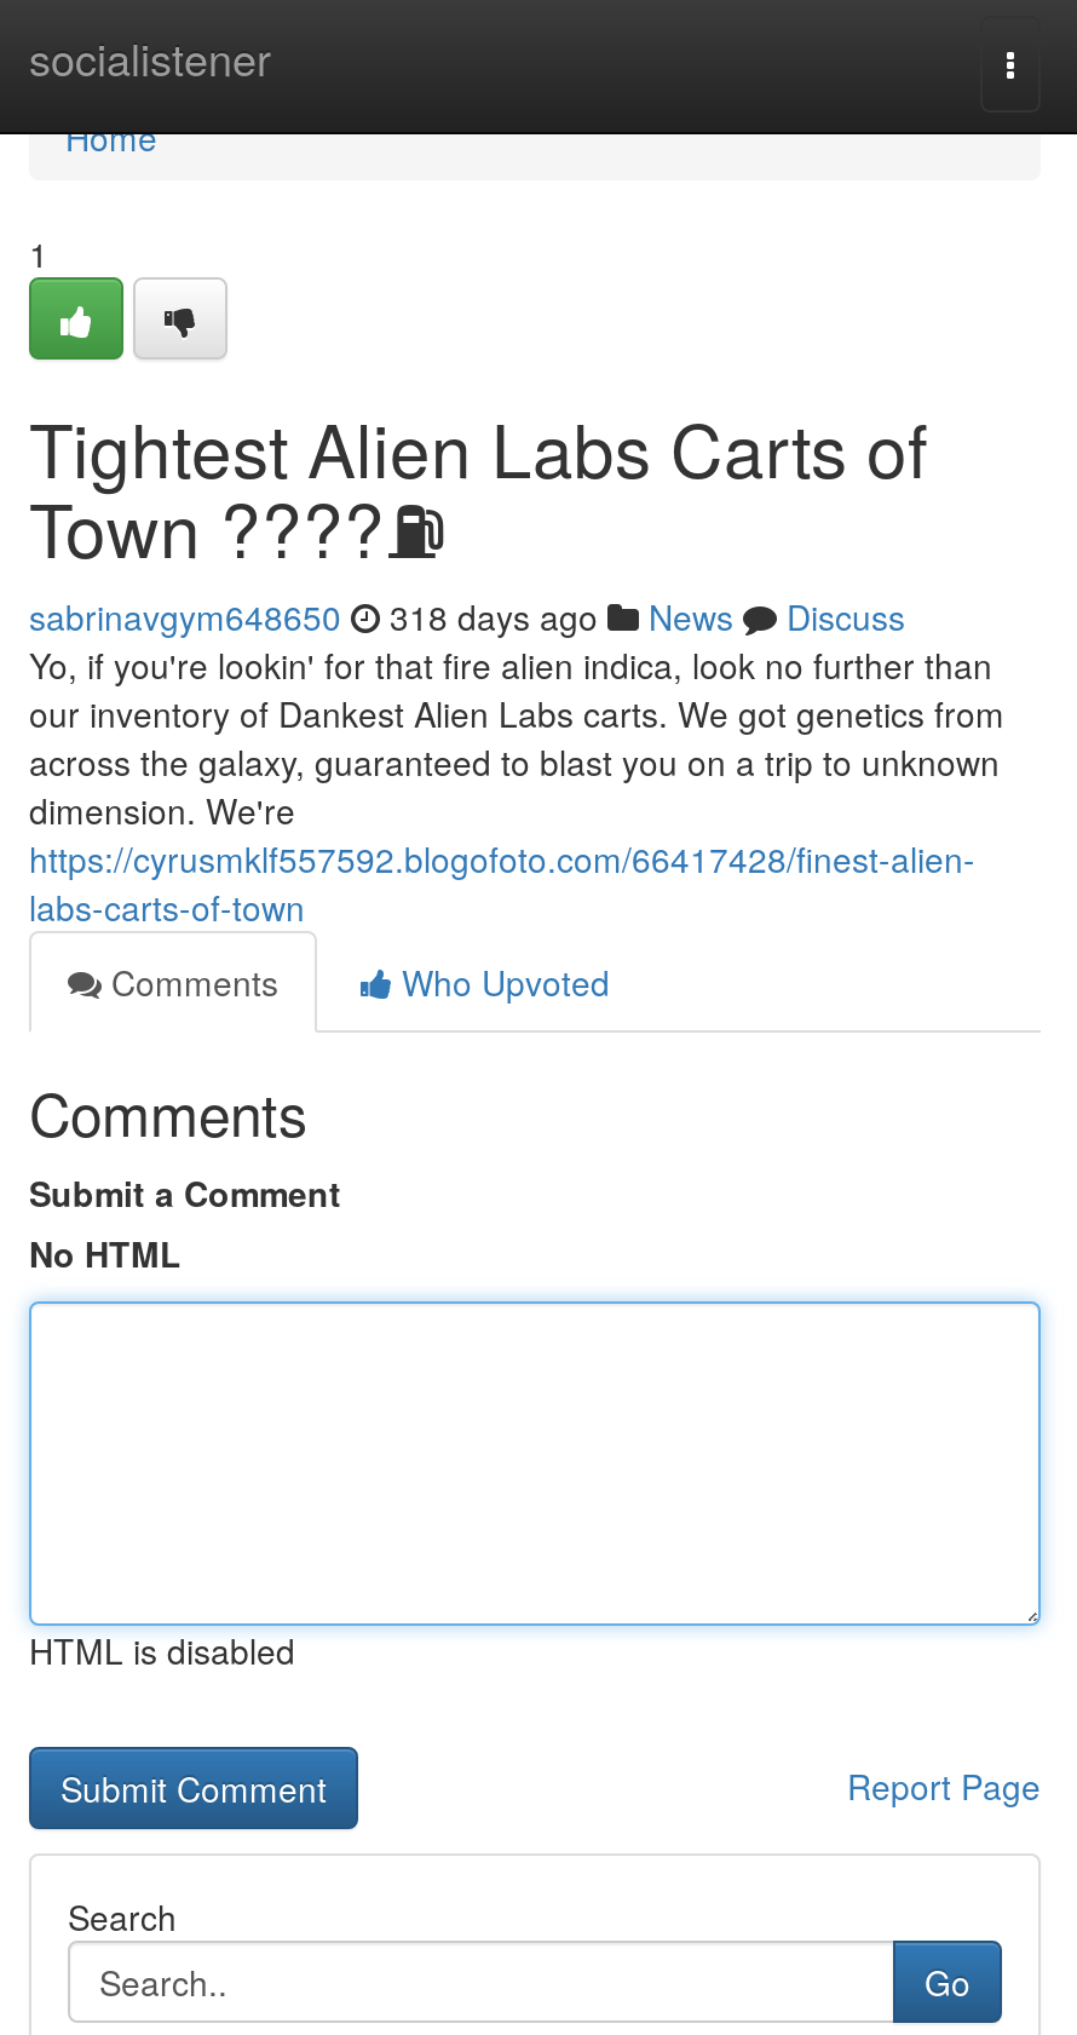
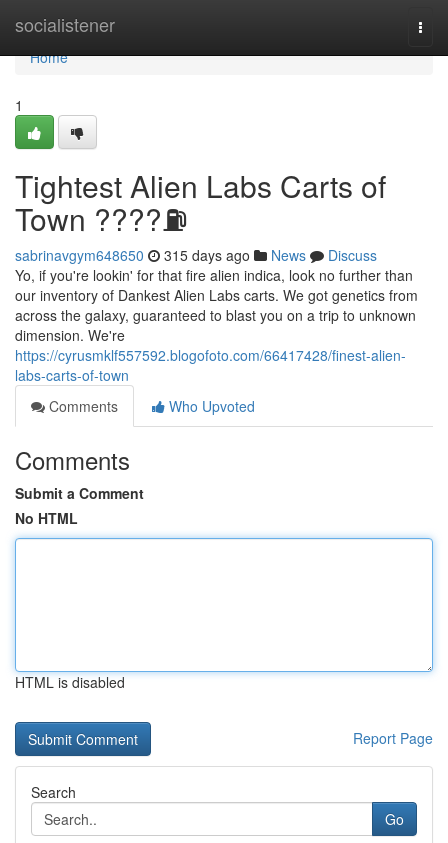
- sabrinavgym648650 318 days ago News Discuss
+ sabrinavgym648650 315 days ago News Discuss
